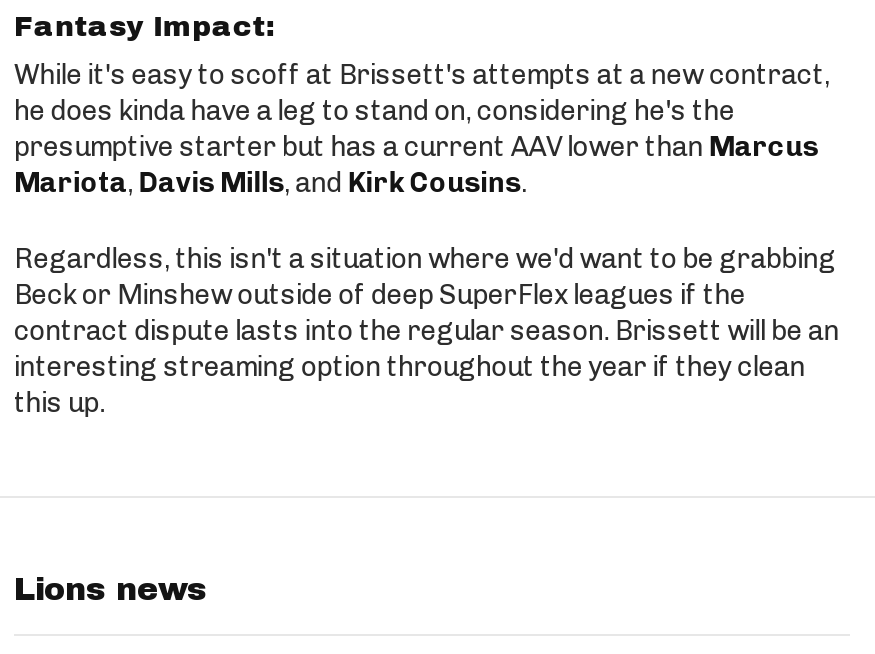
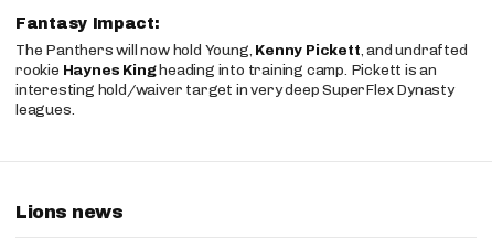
- While it's easy to scoff at Brissett's attempts at a new contract,
- he does kinda have a leg to stand on, considering he's the
- presumptive starter but has a current AAV lower than Marcus
- Mariota, Davis Mills, and Kirk Cousins.
- Regardless, this isn't a situation where we'd want to be grabbing
- Beck or Minshew outside of deep SuperFlex leagues if the
- contract dispute lasts into the regular season. Brissett will be an
- interesting streaming option throughout the year if they clean
- this up.
+ The Panthers will now hold Young, Kenny Pickett, and undrafted
+ rookie Haynes King heading into training camp. Pickett is an
+ interesting hold/waiver target in very deep SuperFlex Dynasty
+ leagues.
